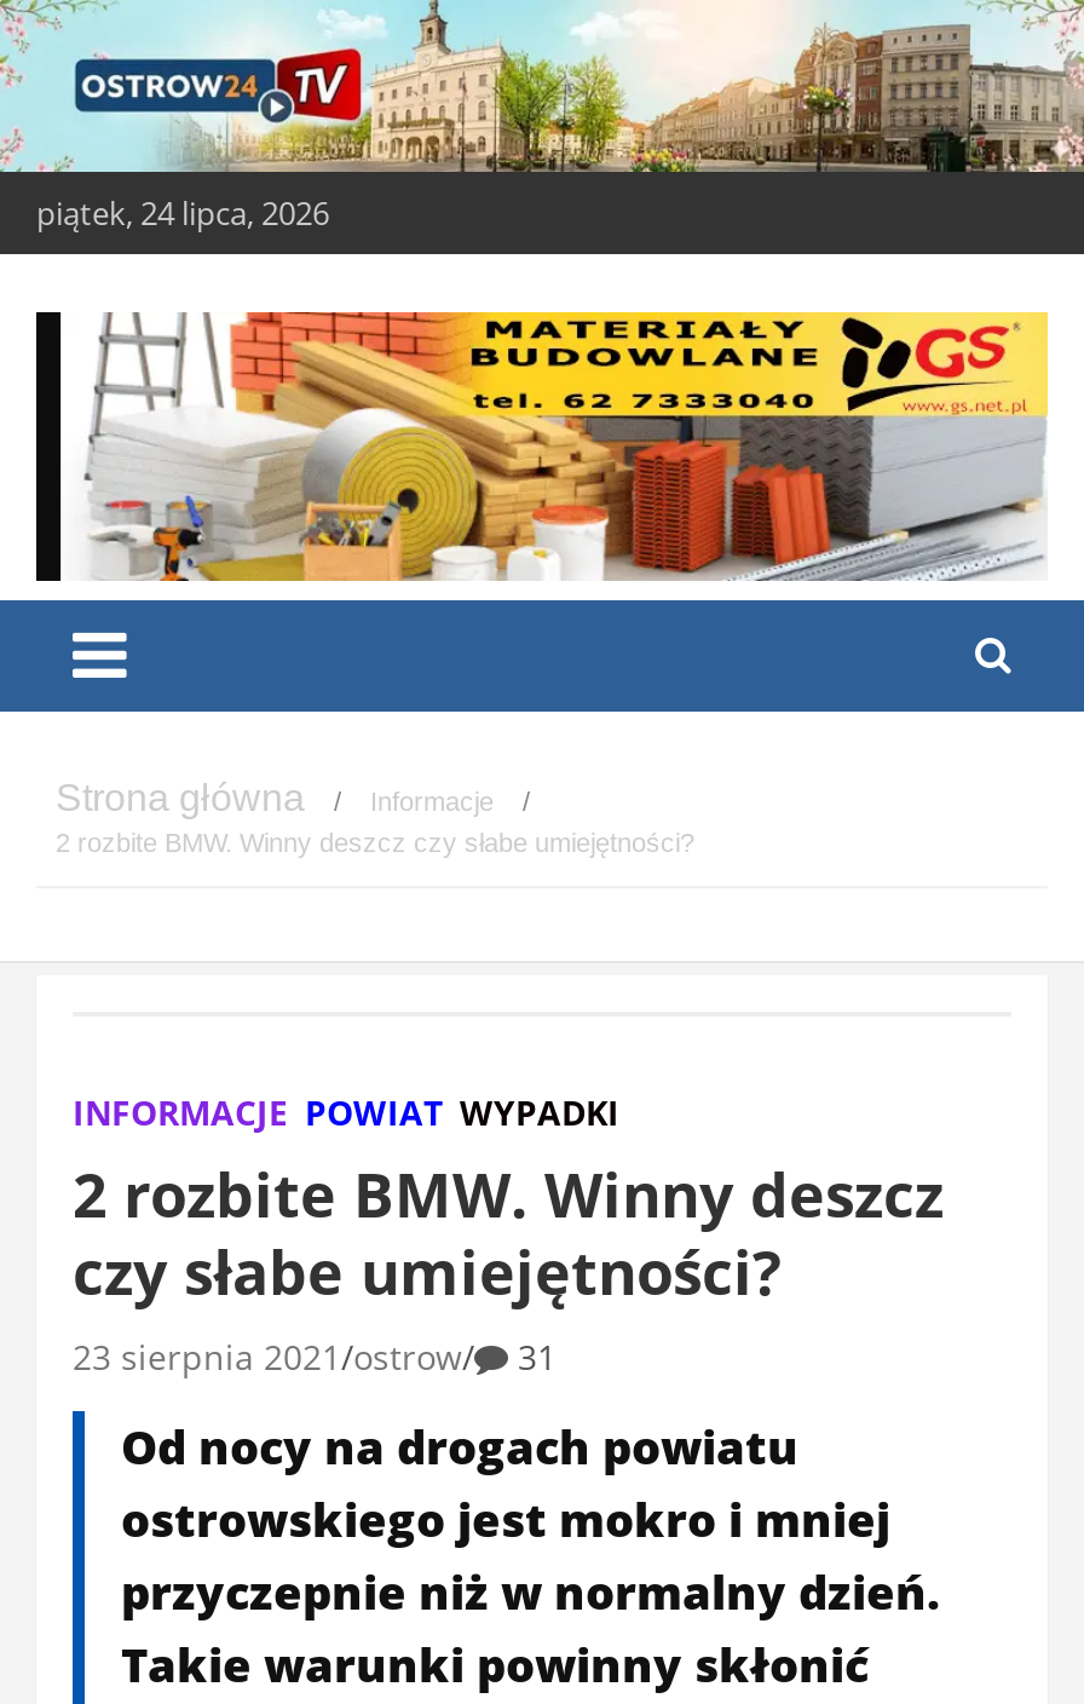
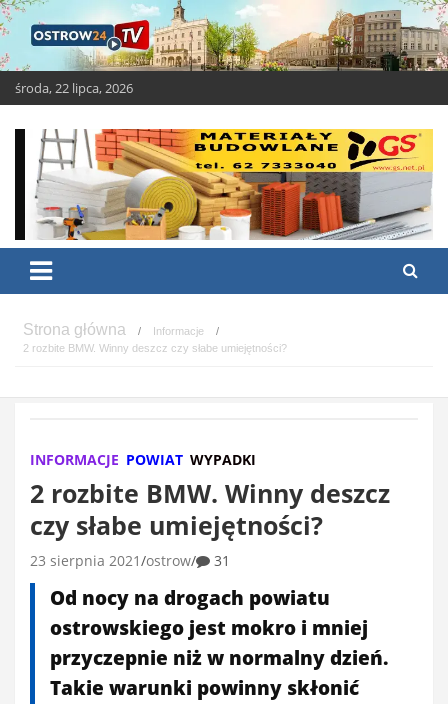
- piątek, 24 lipca, 2026
+ środa, 22 lipca, 2026
